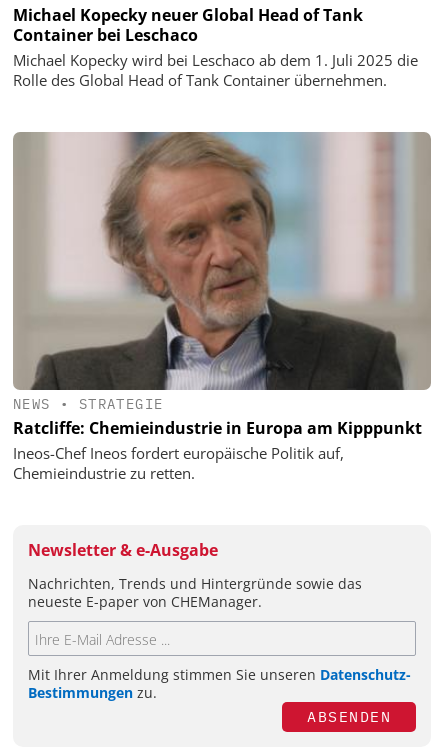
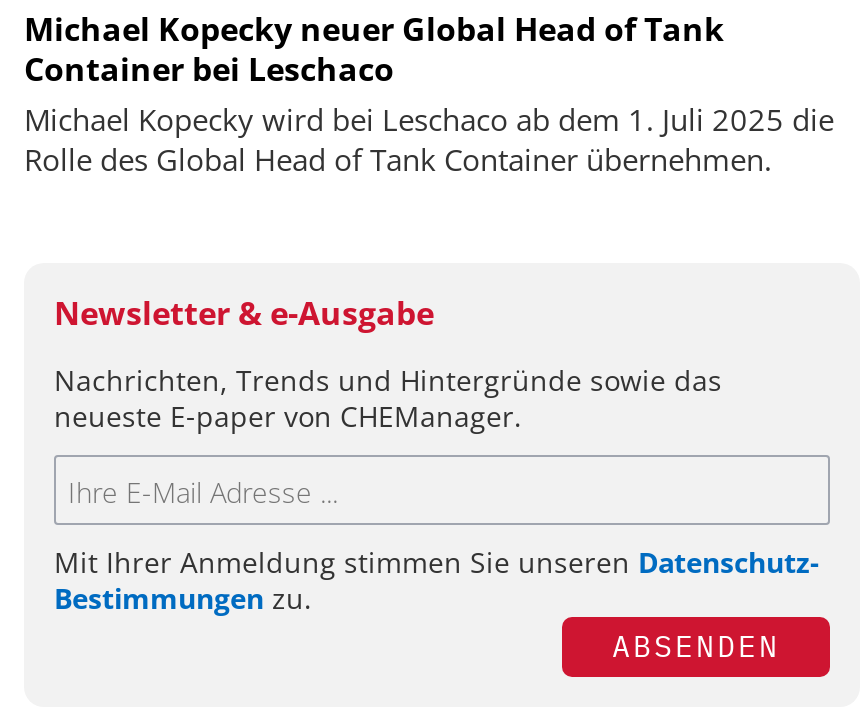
- [image]
- NEWS • STRATEGIE
- Ratcliffe: Chemieindustrie in Europa am Kipppunkt
- Ineos-Chef Ineos fordert europäische Politik auf,
- Chemieindustrie zu retten.
